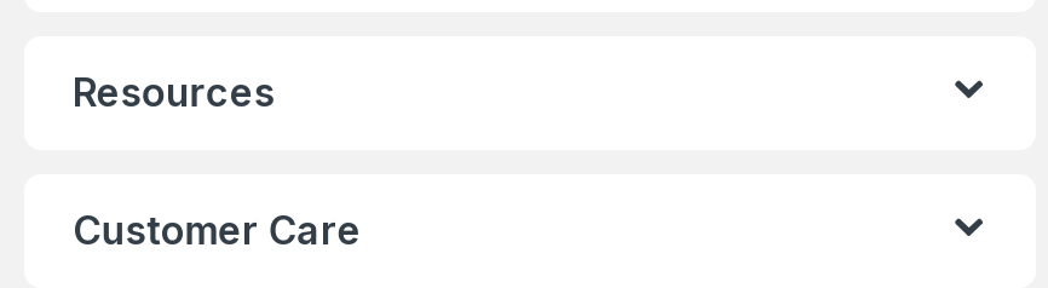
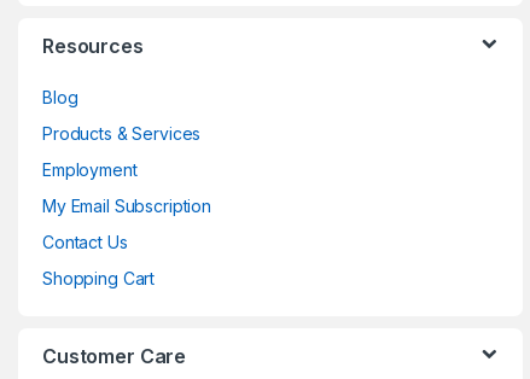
+ Blog
+ Products & Services
+ Employment
+ My Email Subscription
+ Contact Us
+ Shopping Cart
